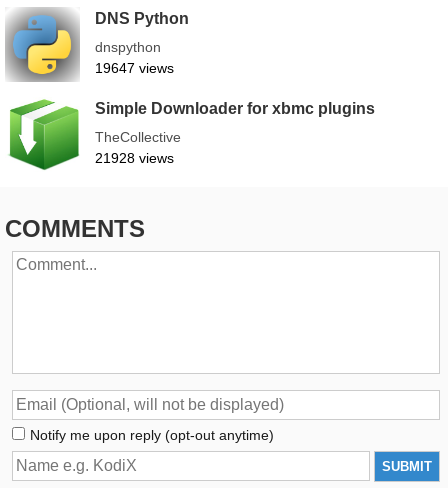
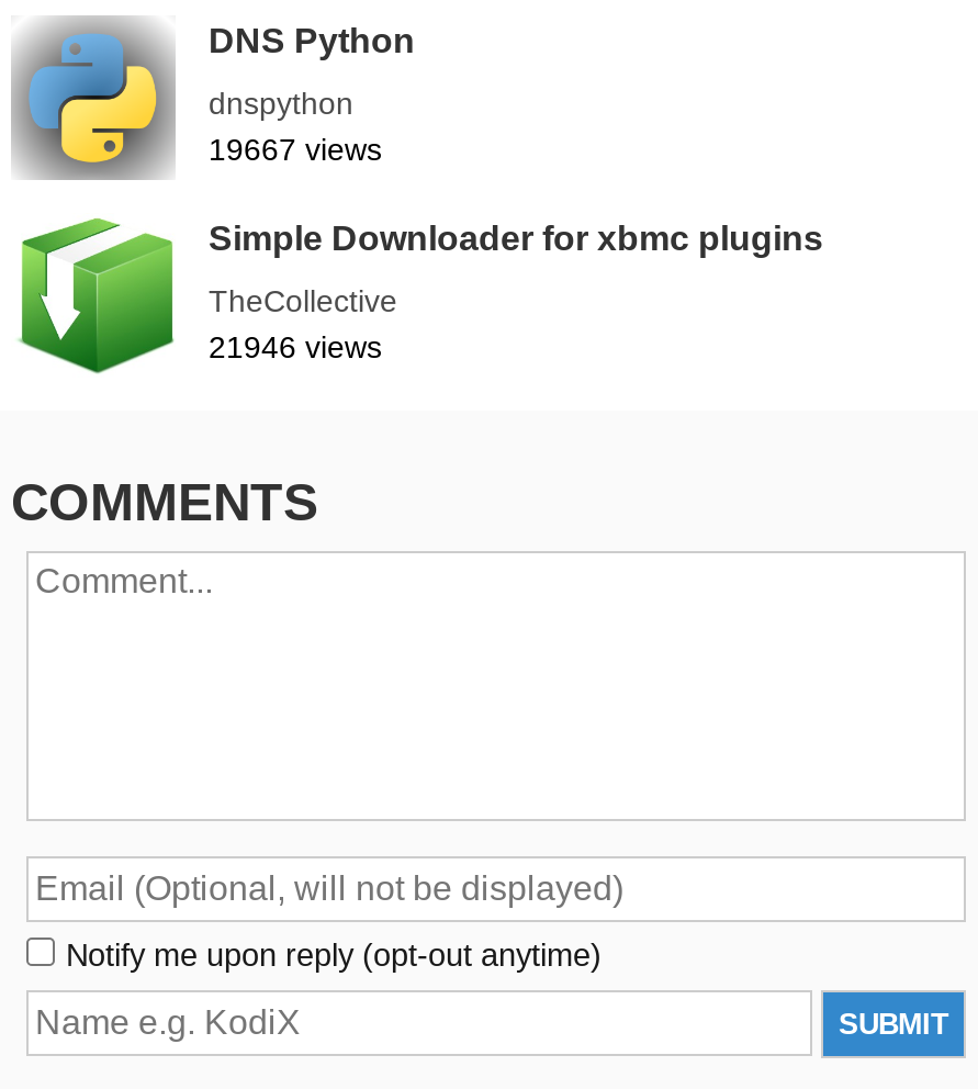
- 19647 views
+ 19667 views

- 21928 views
+ 21946 views
